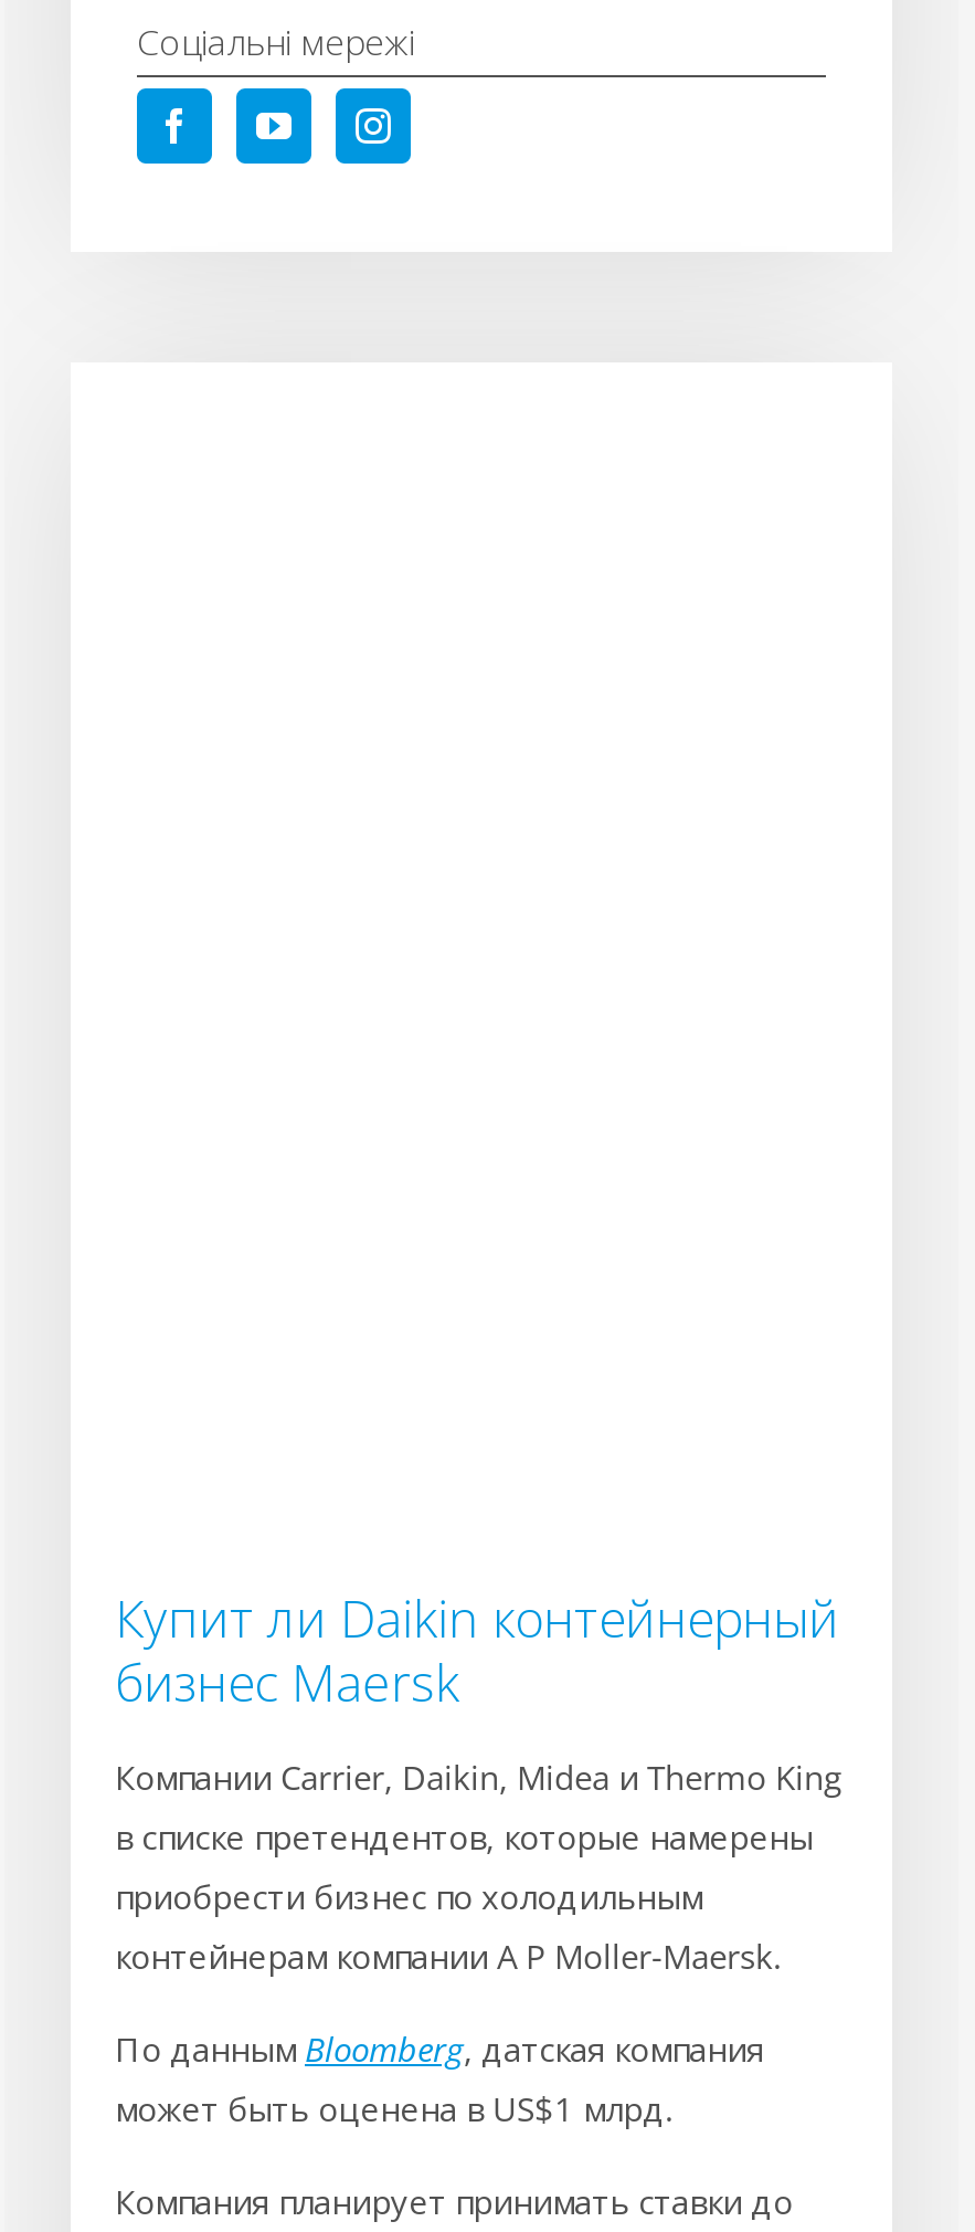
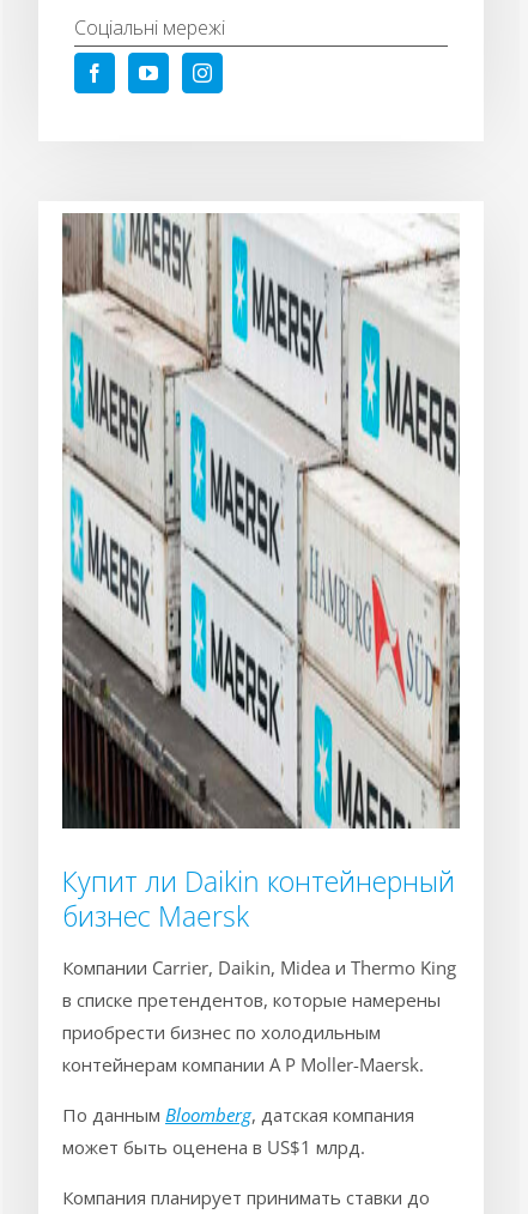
+ [image]
